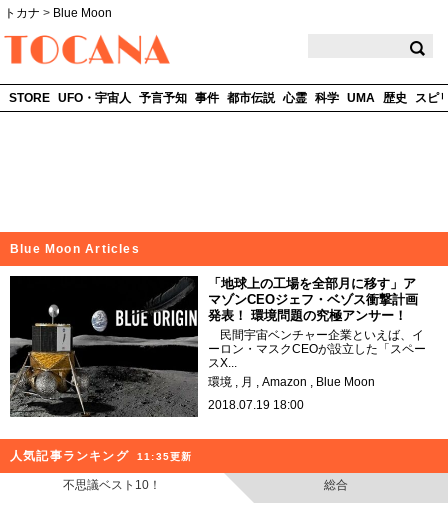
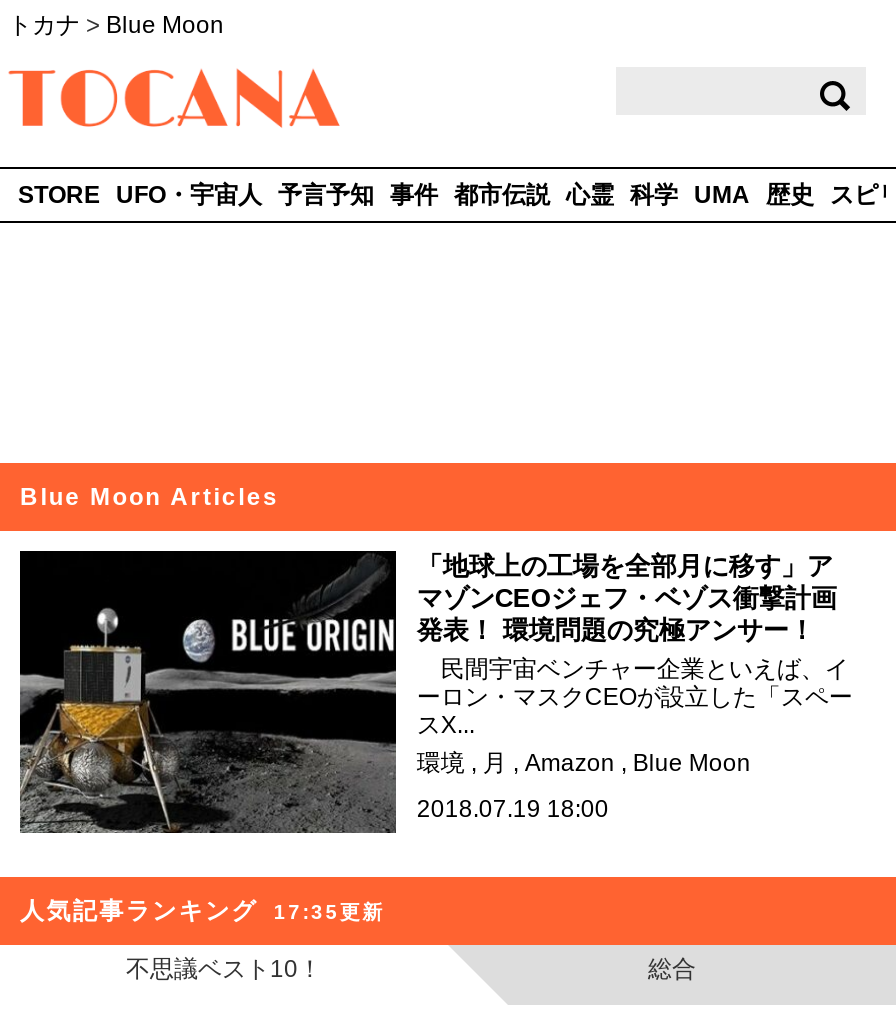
- 人気記事ランキング 11:35更新
+ 人気記事ランキング 17:35更新
